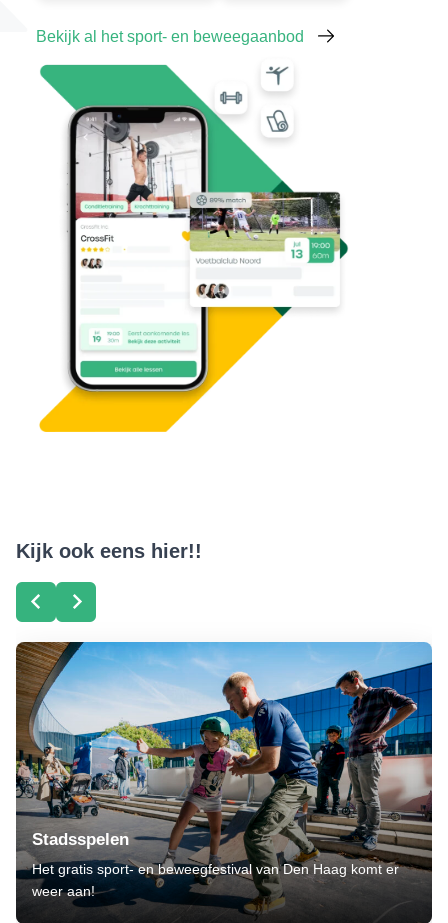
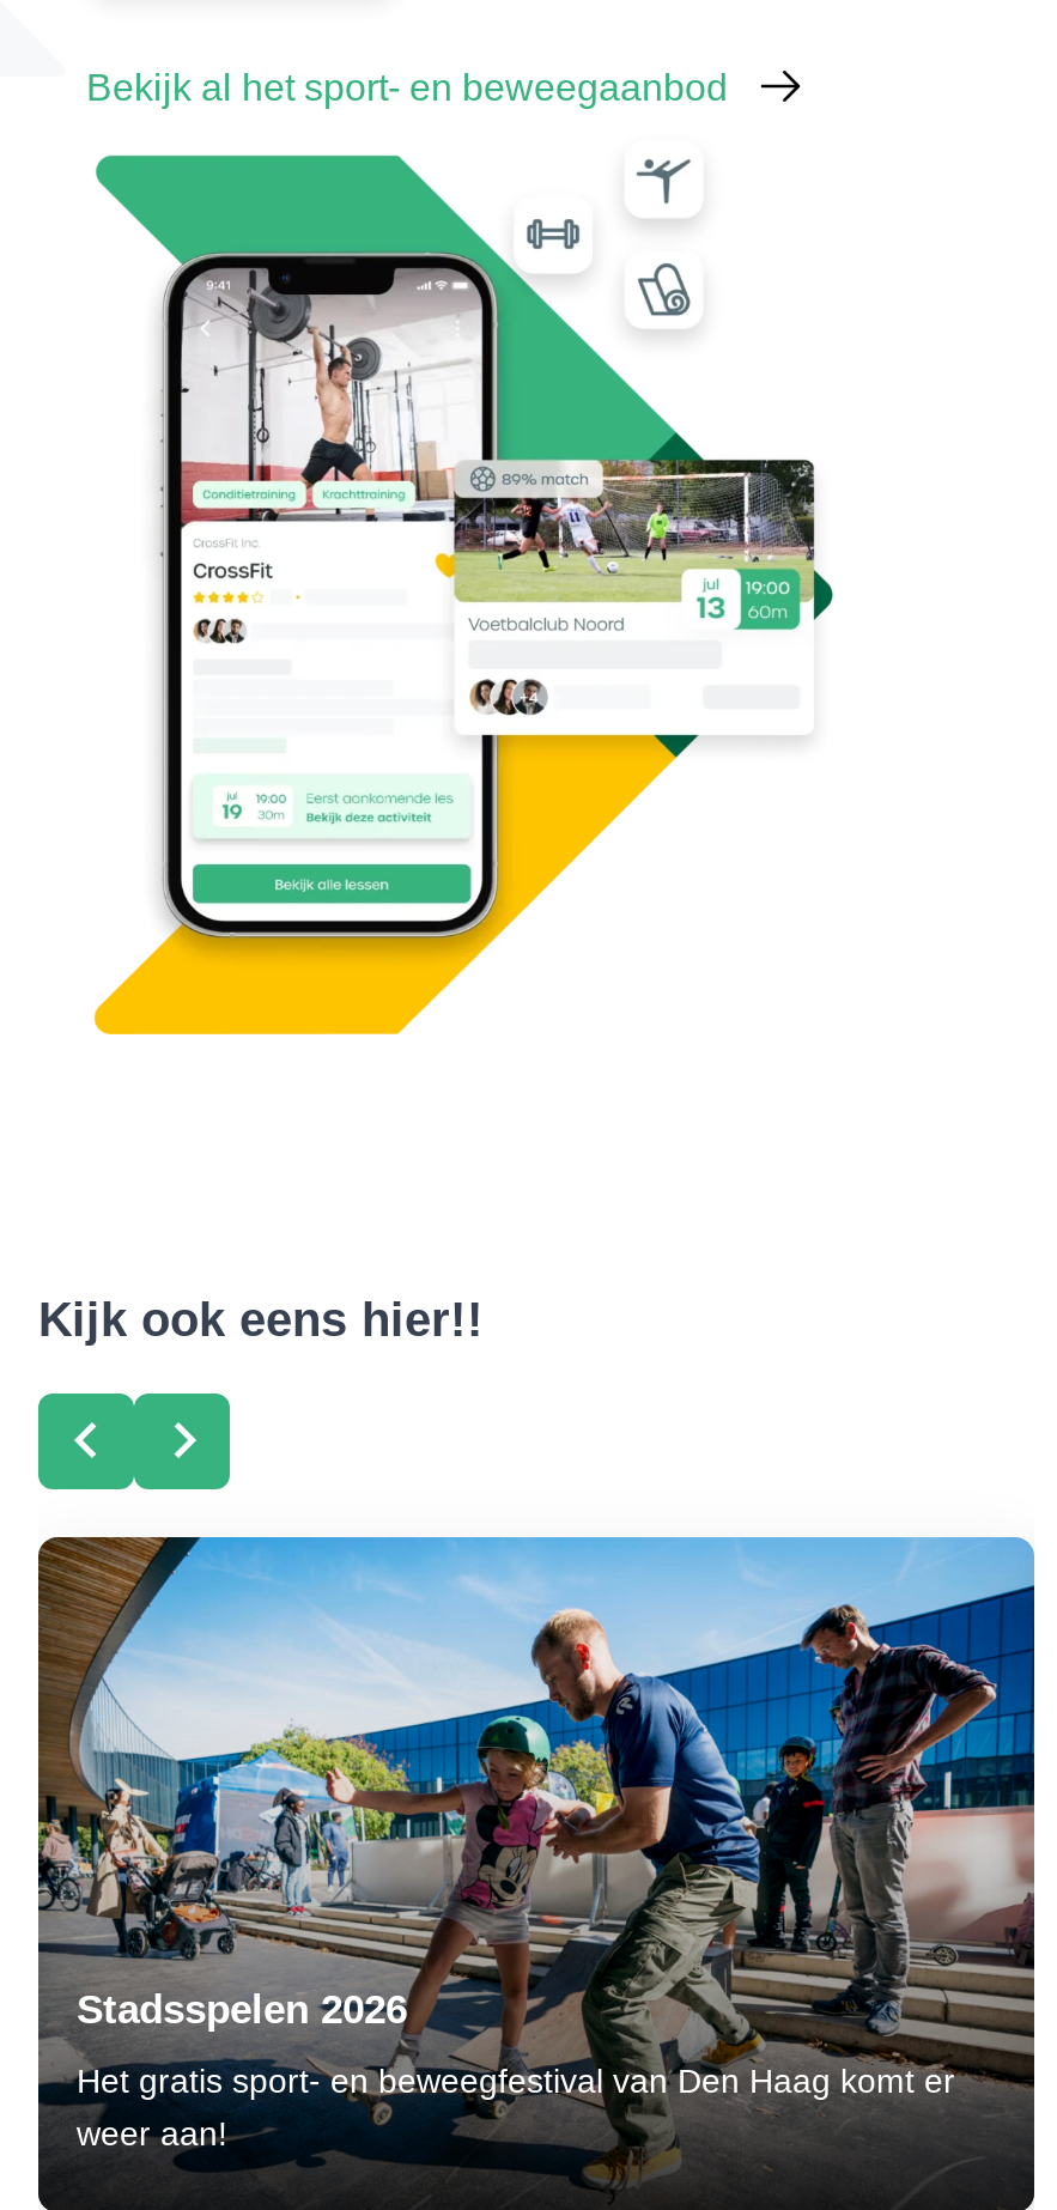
- Stadsspelen
+ Stadsspelen 2026
